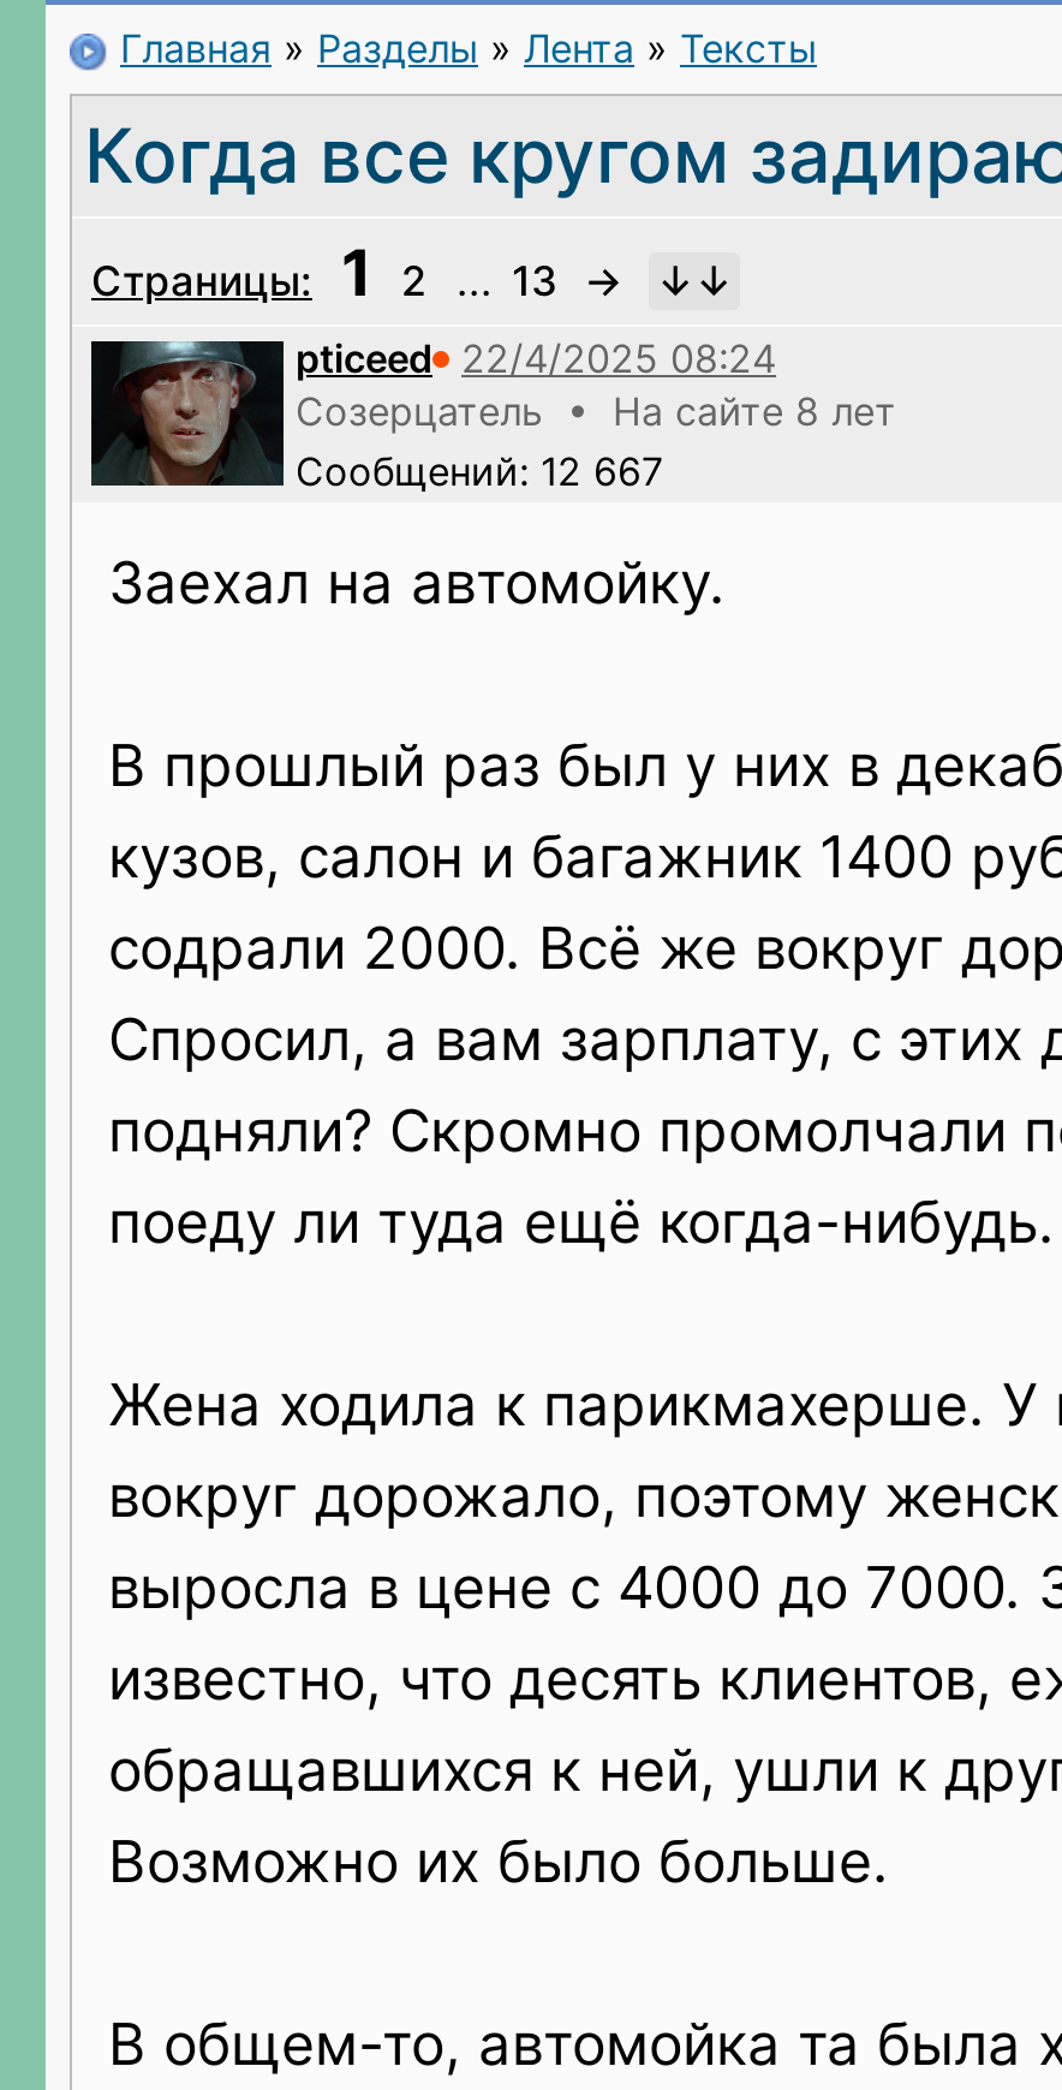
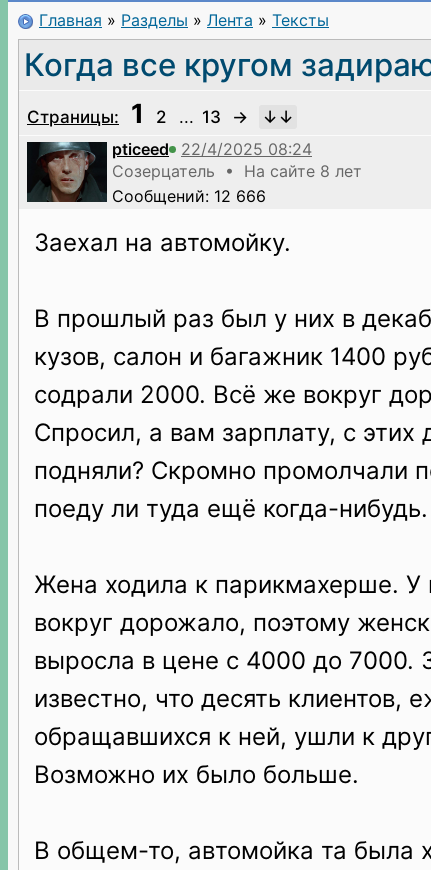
- Сообщений: 12 667
+ Сообщений: 12 666
